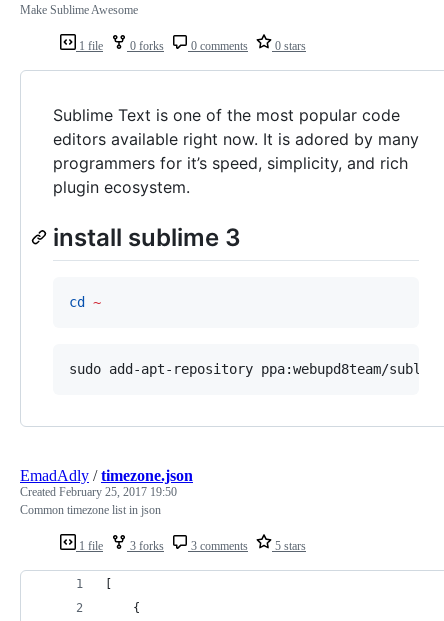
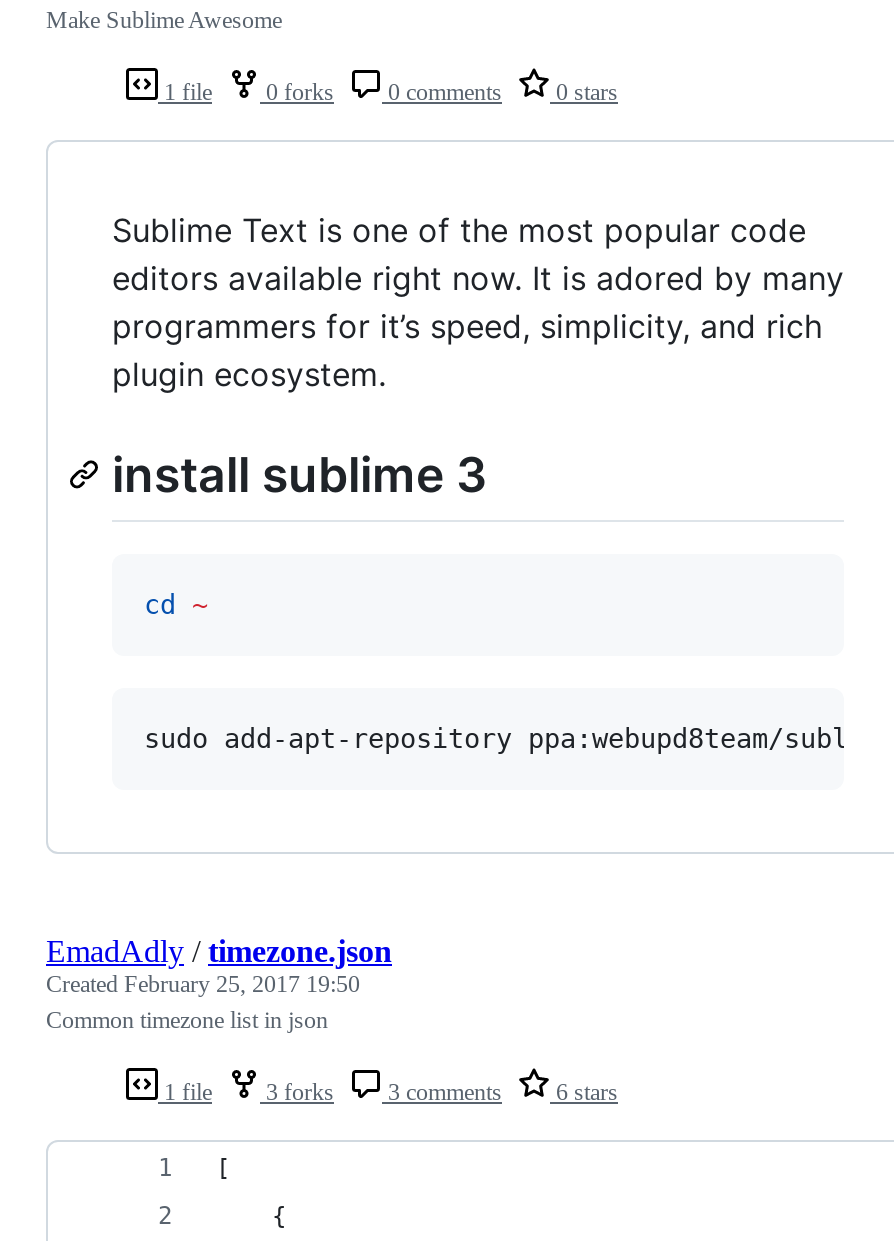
- 1 file 3 forks 3 comments 5 stars
+ 1 file 3 forks 3 comments 6 stars
